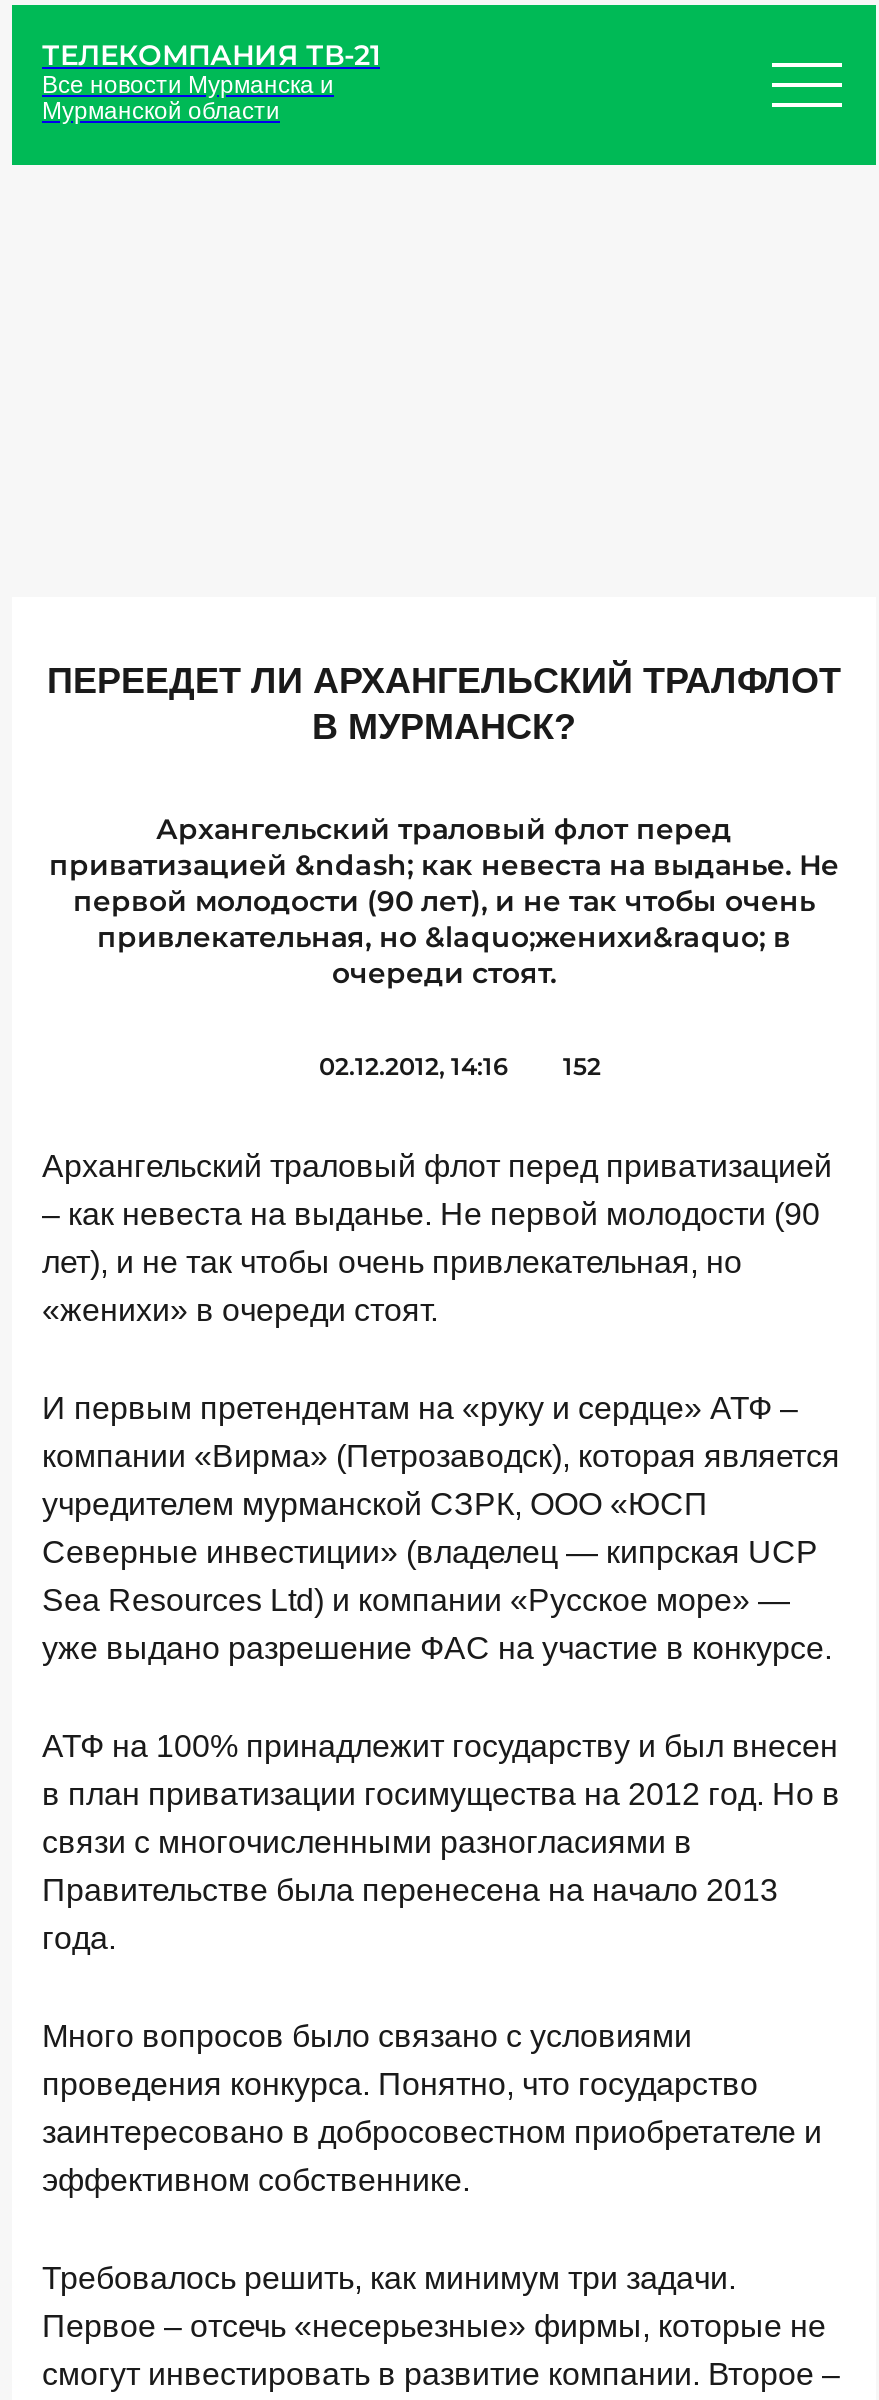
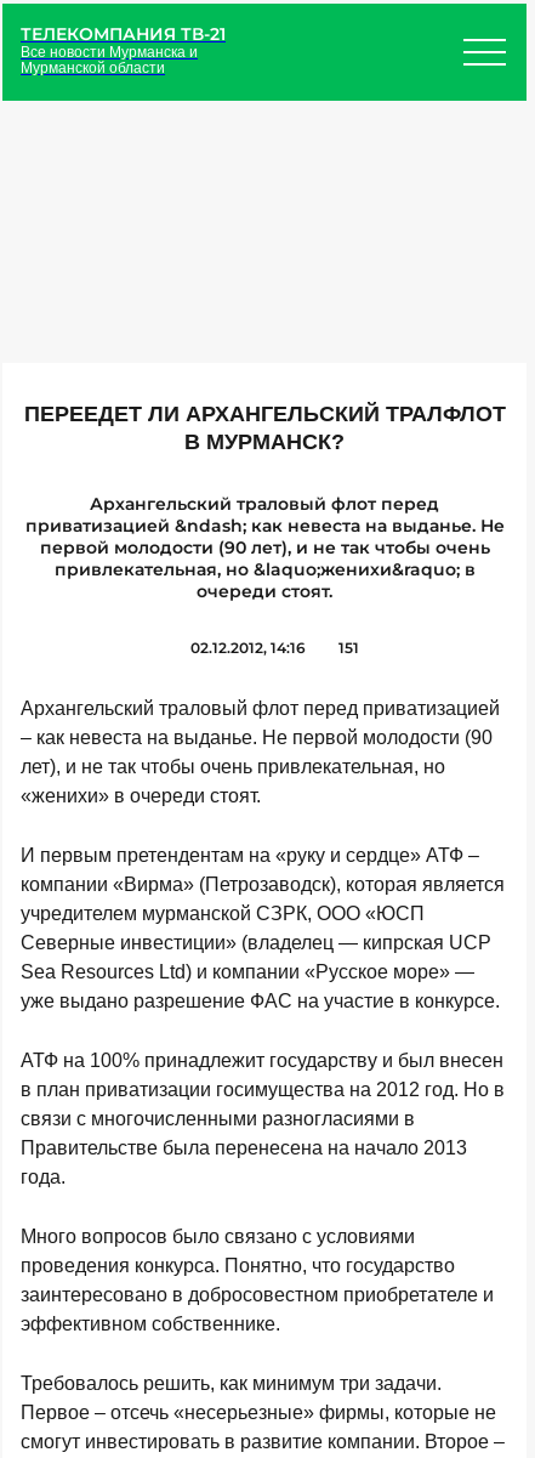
- 02.12.2012, 14:16 152
+ 02.12.2012, 14:16 151
